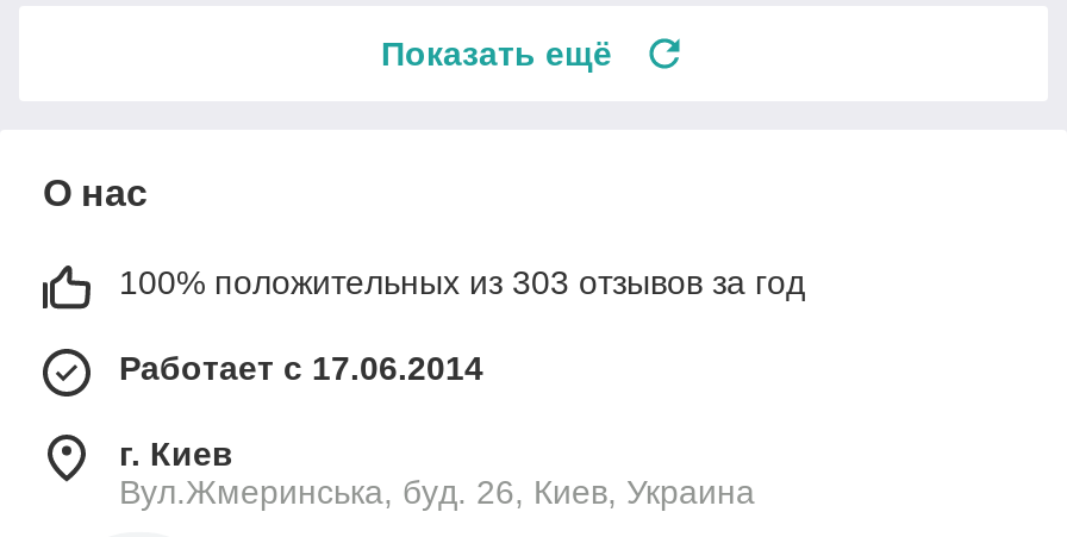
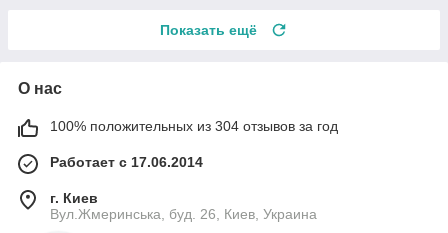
- 100% положительных из 303 отзывов за год
+ 100% положительных из 304 отзывов за год
